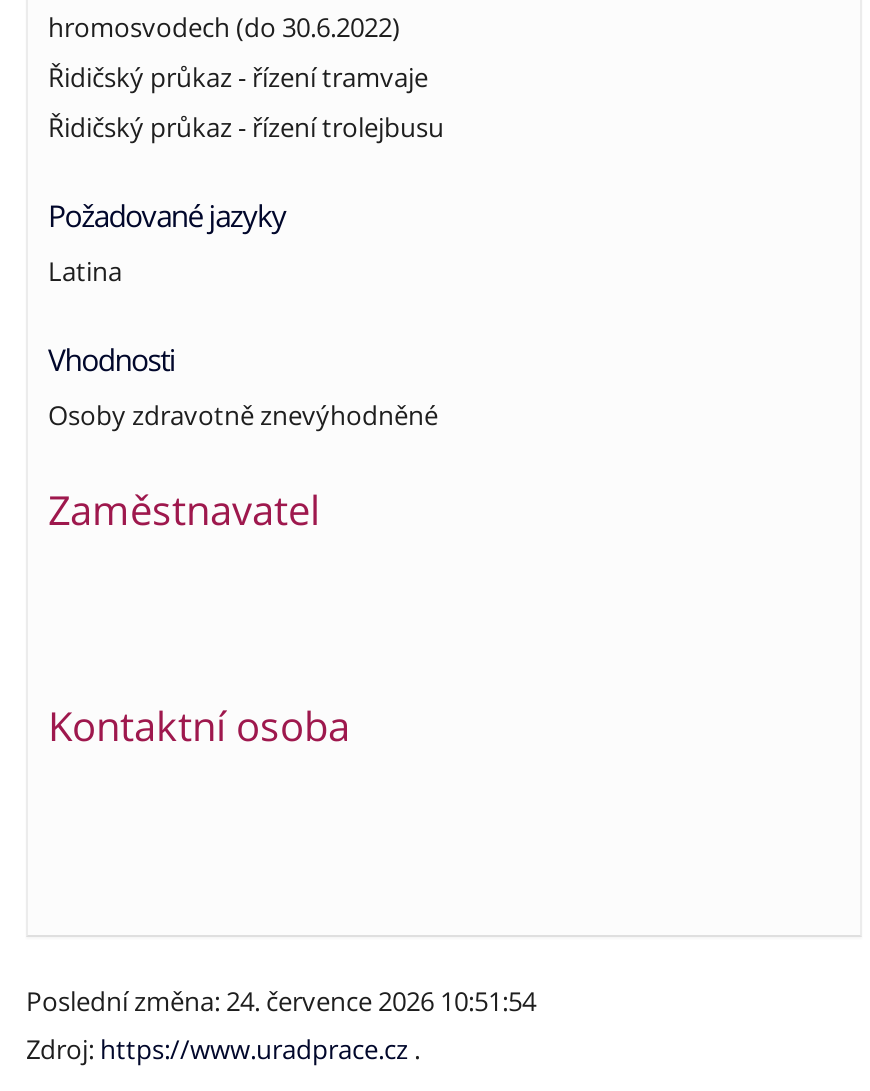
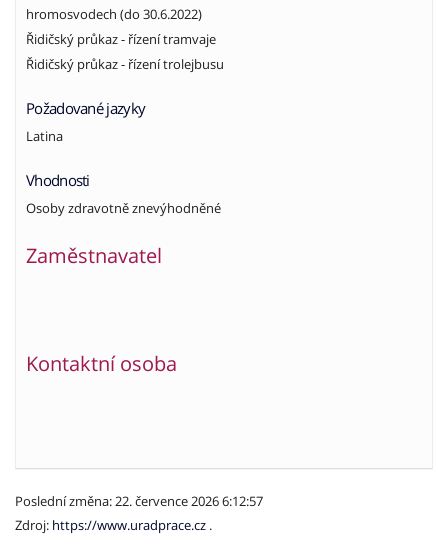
- Poslední změna: 24. července 2026 10:51:54
+ Poslední změna: 22. července 2026 6:12:57
